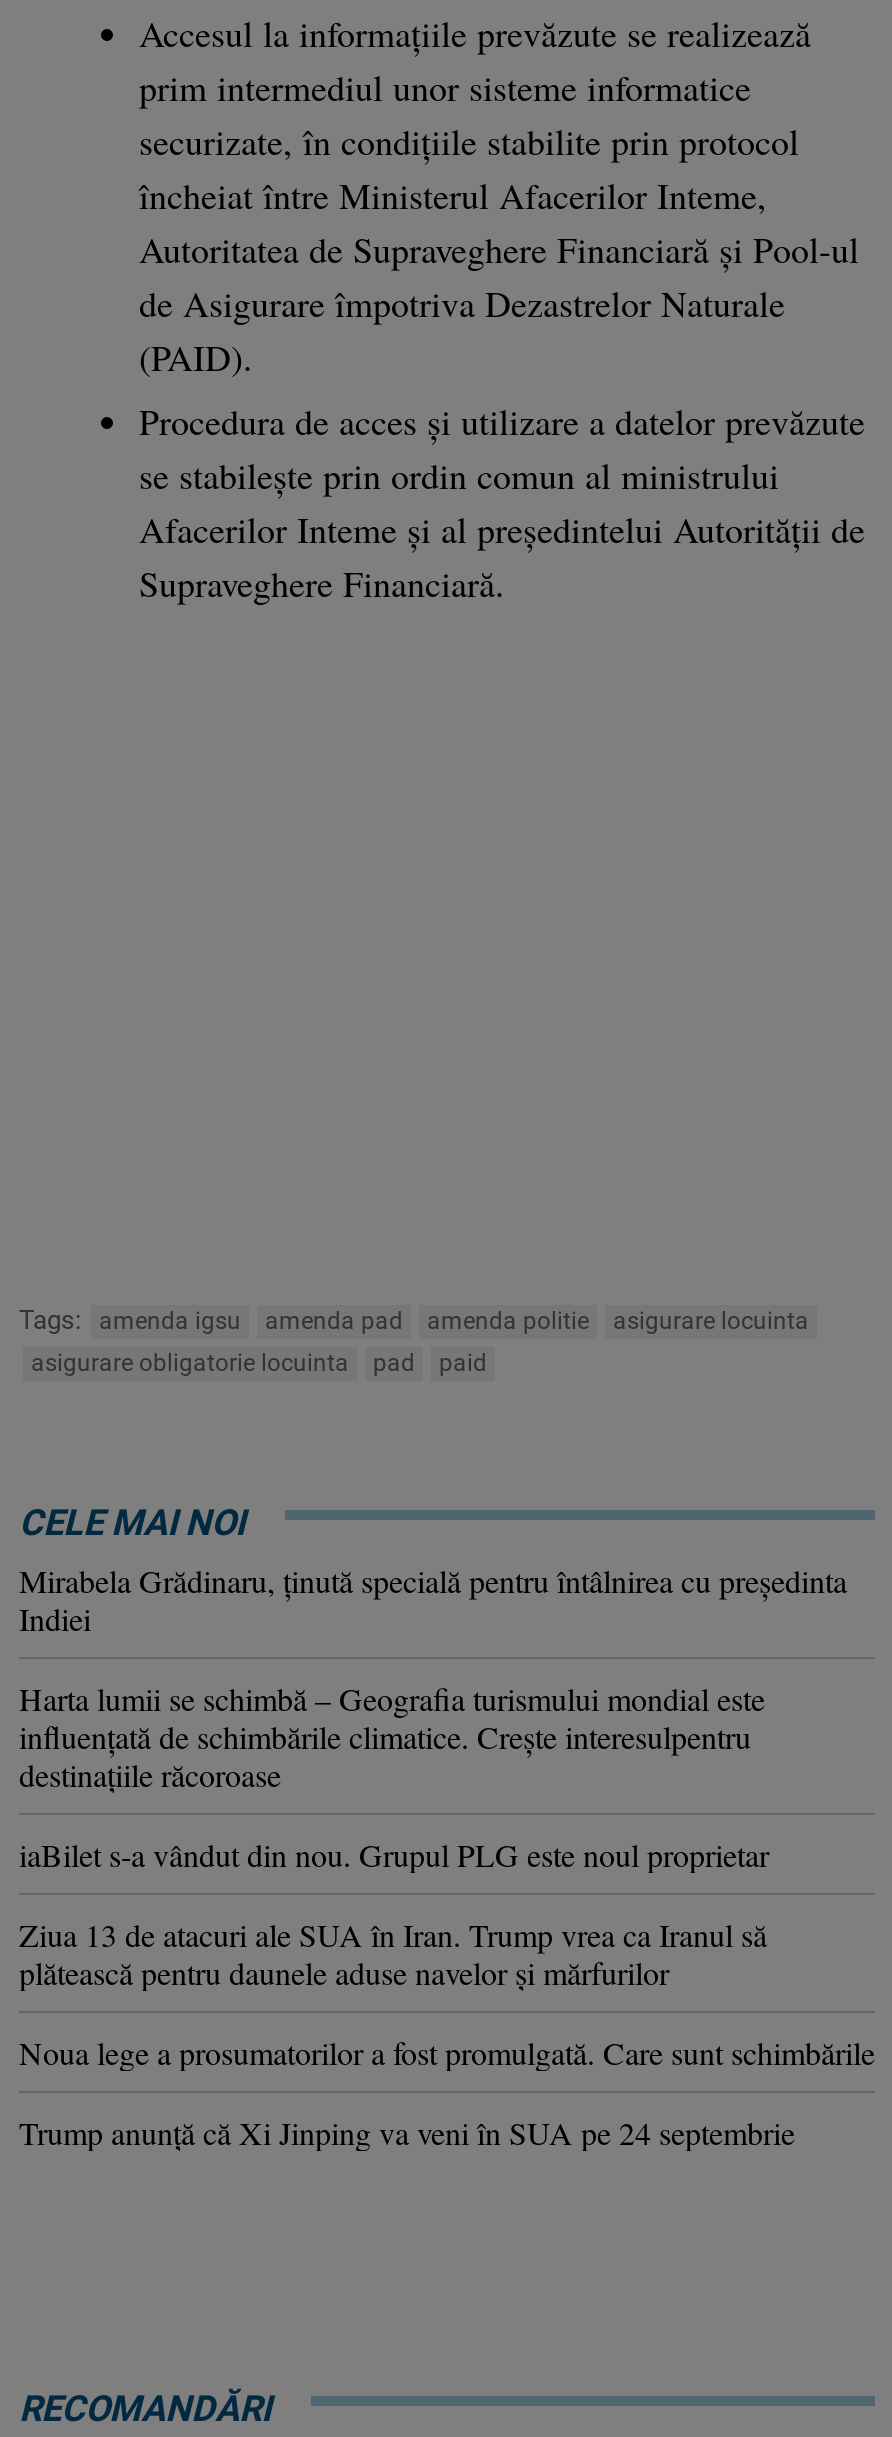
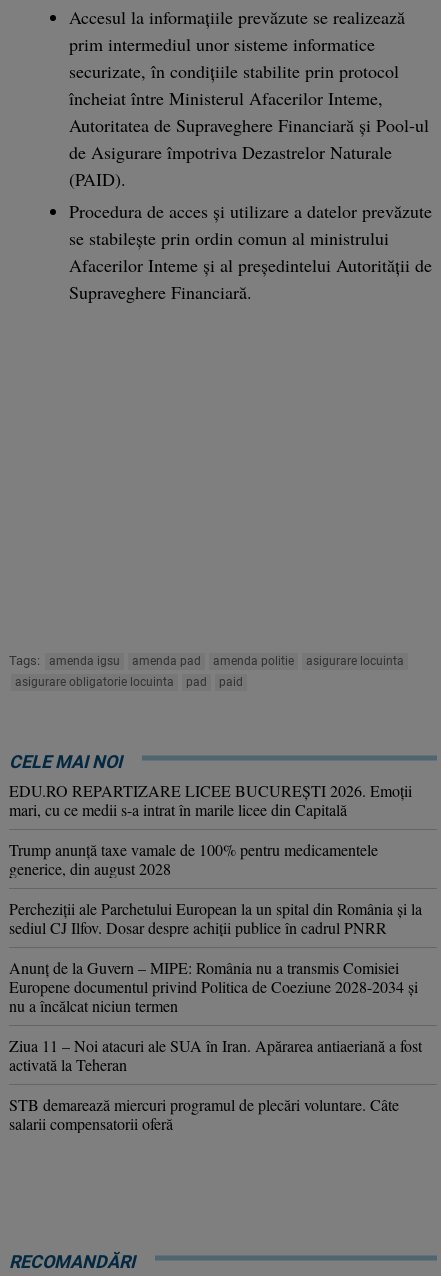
- Mirabela Grădinaru, ţinută specială pentru întâlnirea cu preşedinta
- Indiei
+ EDU.RO REPARTIZARE LICEE BUCUREŞTI 2026. Emoţii
+ mari, cu ce medii s-a intrat în marile licee din Capitală

- Harta lumii se schimbă – Geografia turismului mondial este
- influenţată de schimbările climatice. Creşte interesulpentru
- destinaţiile răcoroase
+ Trump anunţă taxe vamale de 100% pentru medicamentele
+ generice, din august 2028

- iaBilet s-a vândut din nou. Grupul PLG este noul proprietar
+ Percheziţii ale Parchetului European la un spital din România şi la
+ sediul CJ Ilfov. Dosar despre achiţii publice în cadrul PNRR

- Ziua 13 de atacuri ale SUA în Iran. Trump vrea ca Iranul să
- plătească pentru daunele aduse navelor şi mărfurilor
+ Anunţ de la Guvern – MIPE: România nu a transmis Comisiei
+ Europene documentul privind Politica de Coeziune 2028-2034 şi
+ nu a încălcat niciun termen

- Noua lege a prosumatorilor a fost promulgată. Care sunt schimbările
+ Ziua 11 – Noi atacuri ale SUA în Iran. Apărarea antiaeriană a fost
+ activată la Teheran

- Trump anunţă că Xi Jinping va veni în SUA pe 24 septembrie
+ STB demarează miercuri programul de plecări voluntare. Câte
+ salarii compensatorii oferă
